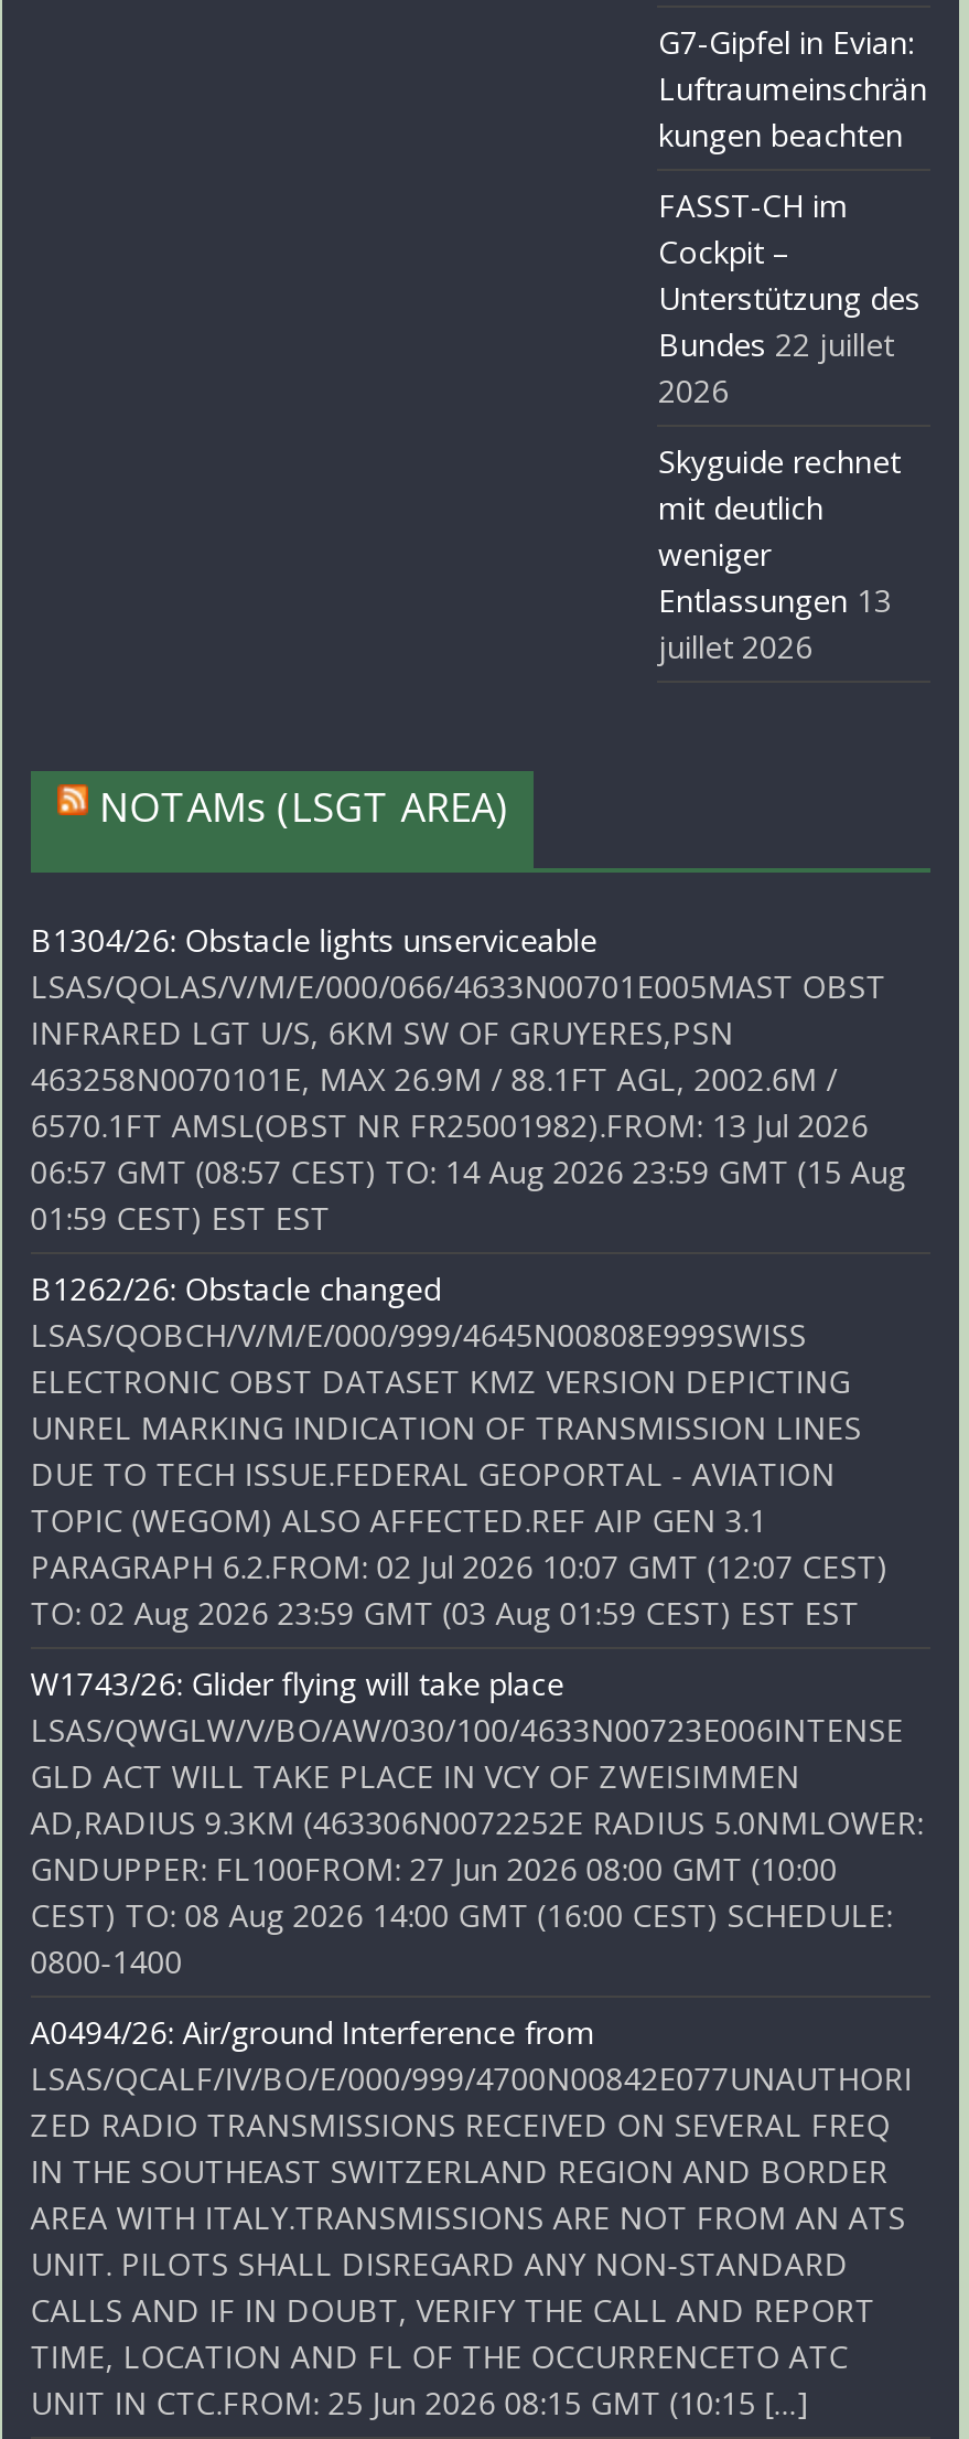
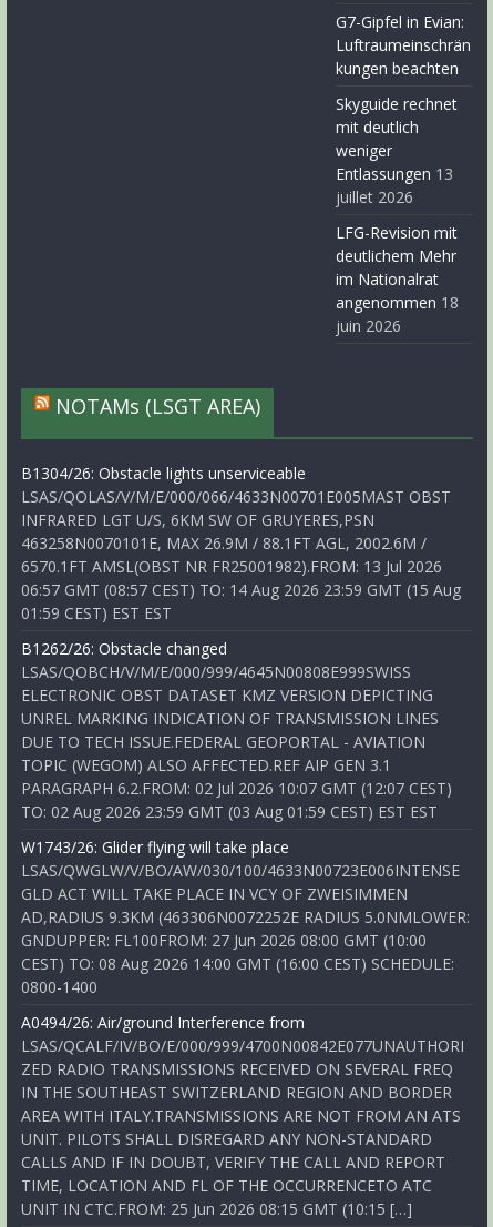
- FASST-CH im
- Cockpit –
- Unterstützung des
- Bundes 22 juillet
- 2026

moved up: Skyguide rechnet | mit deutlich | weniger | Entlassungen 13 | juillet 2026

+ LFG-Revision mit
+ deutlichem Mehr
+ im Nationalrat
+ angenommen 18
+ juin 2026
